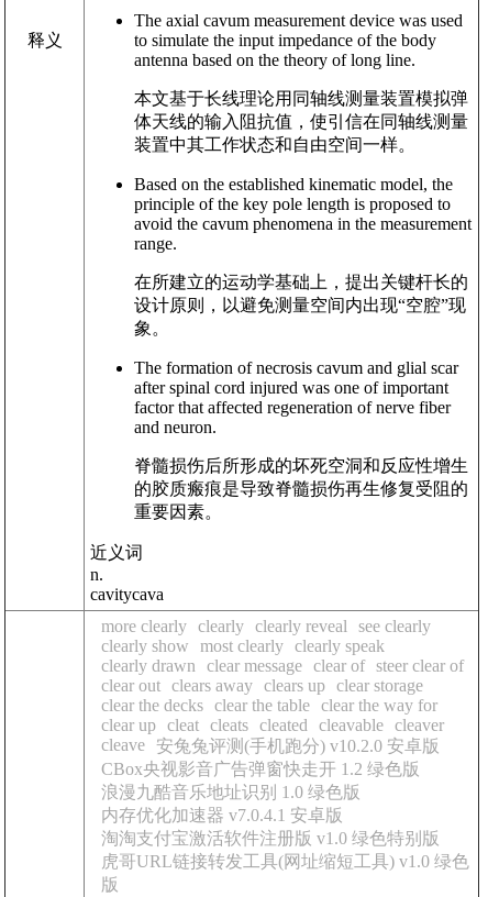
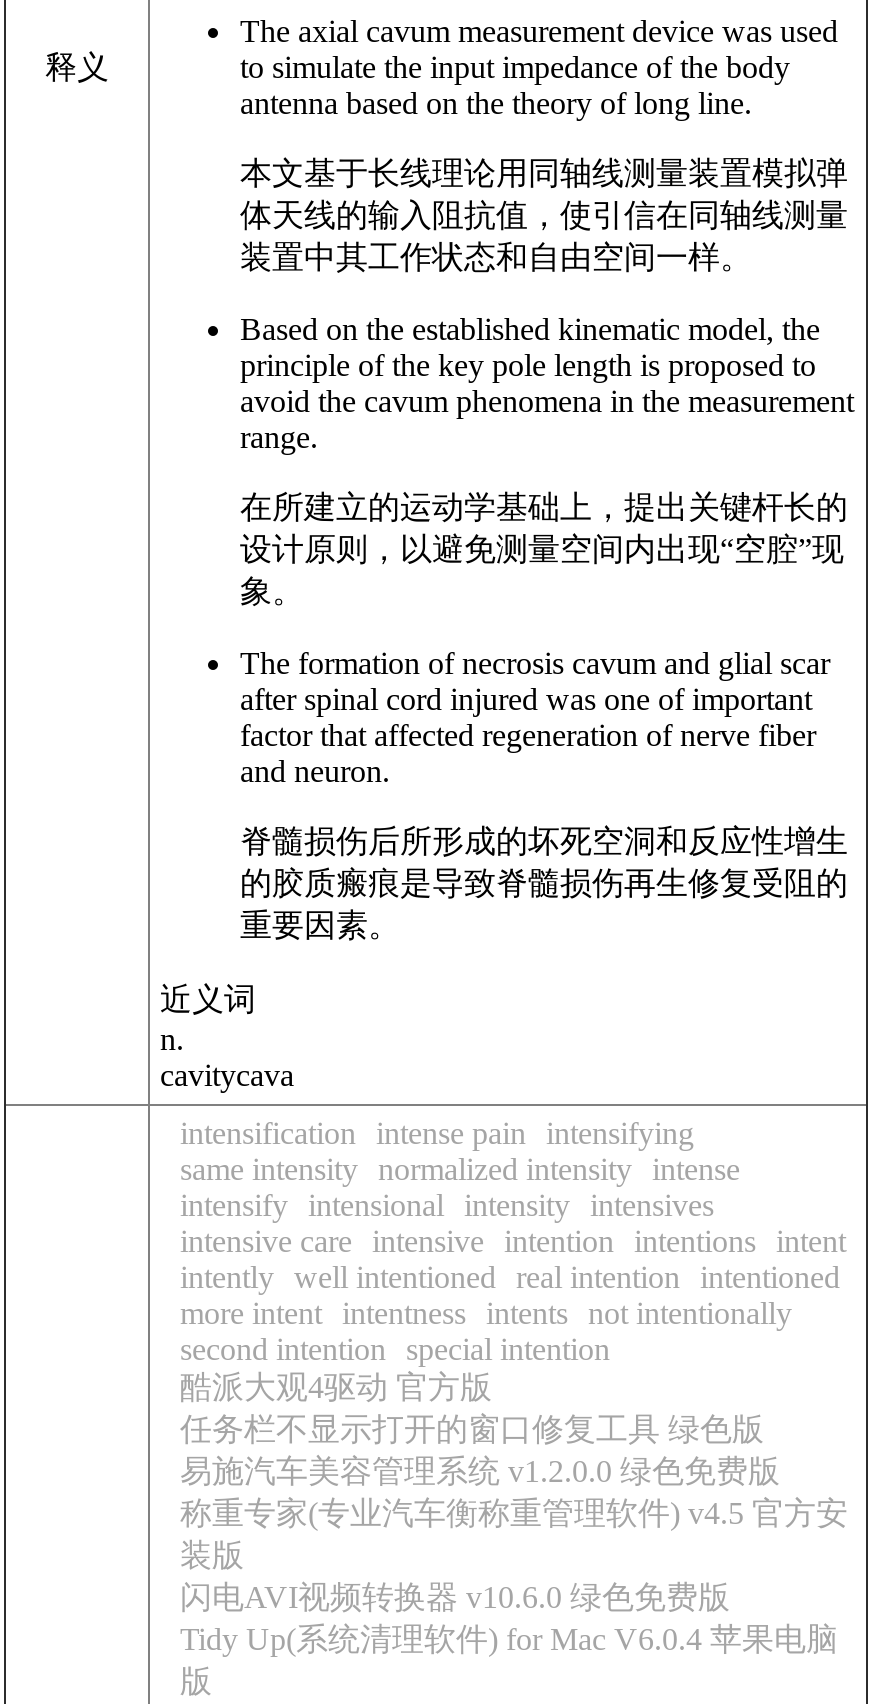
- more clearly clearly clearly reveal see clearly
- clearly show most clearly clearly speak
- clearly drawn clear message clear of steer clear of
- clear out clears away clears up clear storage
- clear the decks clear the table clear the way for
- clear up cleat cleats cleated cleavable cleaver
- cleave 安兔兔评测(手机跑分) v10.2.0 安卓版
- CBox央视影音广告弹窗快走开 1.2 绿色版
- 浪漫九酷音乐地址识别 1.0 绿色版
- 内存优化加速器 v7.0.4.1 安卓版
- 淘淘支付宝激活软件注册版 v1.0 绿色特别版
- 虎哥URL链接转发工具(网址缩短工具) v1.0 绿色
+ intensification intense pain intensifying
+ same intensity normalized intensity intense
+ intensify intensional intensity intensives
+ intensive care intensive intention intentions intent
+ intently well intentioned real intention intentioned
+ more intent intentness intents not intentionally
+ second intention special intention
+ 酷派大观4驱动 官方版
+ 任务栏不显示打开的窗口修复工具 绿色版
+ 易施汽车美容管理系统 v1.2.0.0 绿色免费版
+ 称重专家(专业汽车衡称重管理软件) v4.5 官方安
+ 装版
+ 闪电AVI视频转换器 v10.6.0 绿色免费版
+ Tidy Up(系统清理软件) for Mac V6.0.4 苹果电脑
